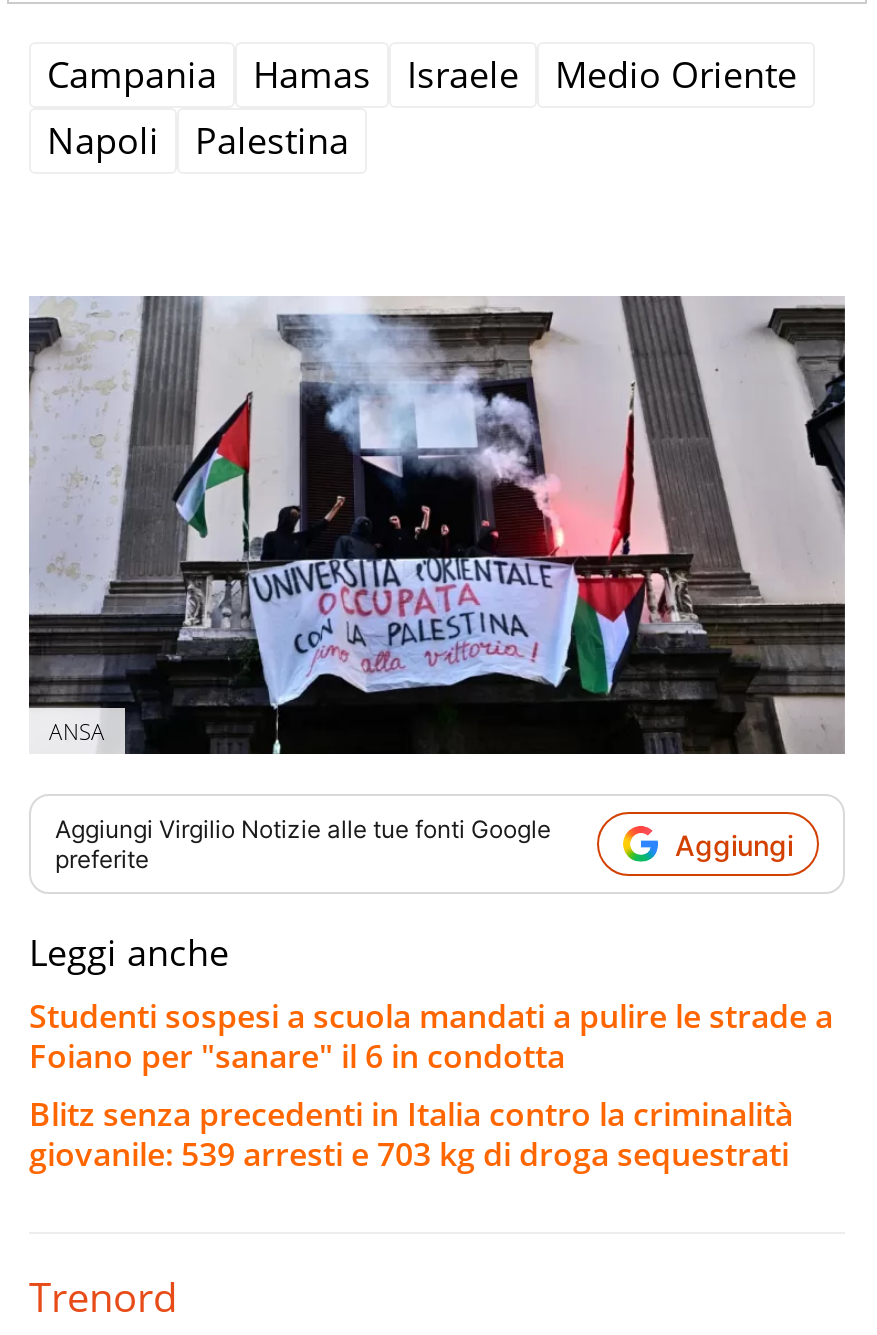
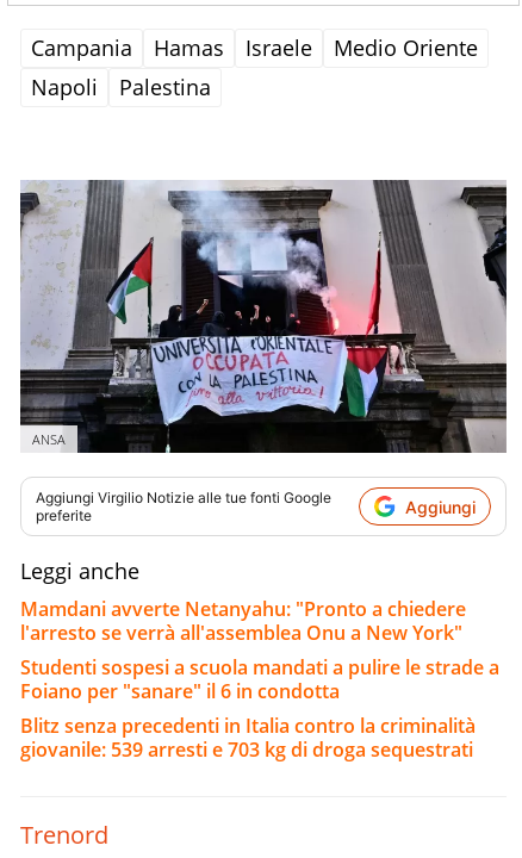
+ Mamdani avverte Netanyahu: "Pronto a chiedere
+ l'arresto se verrà all'assemblea Onu a New York"
